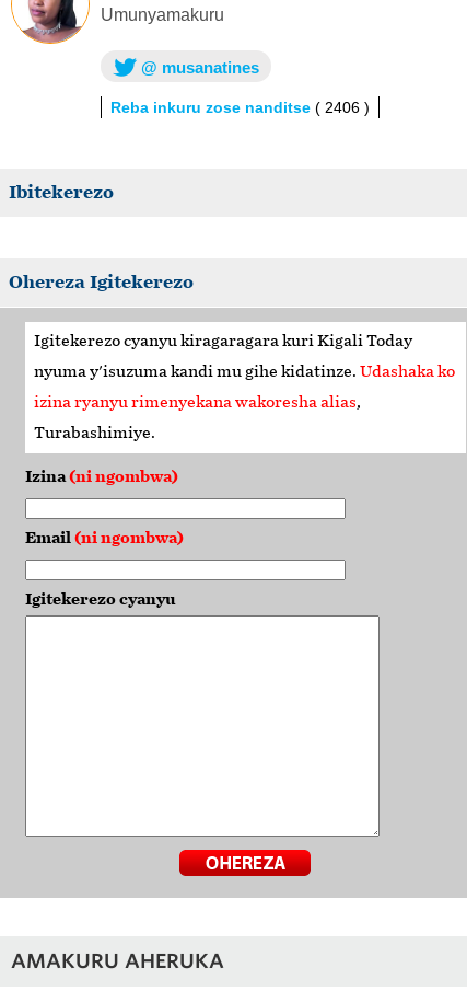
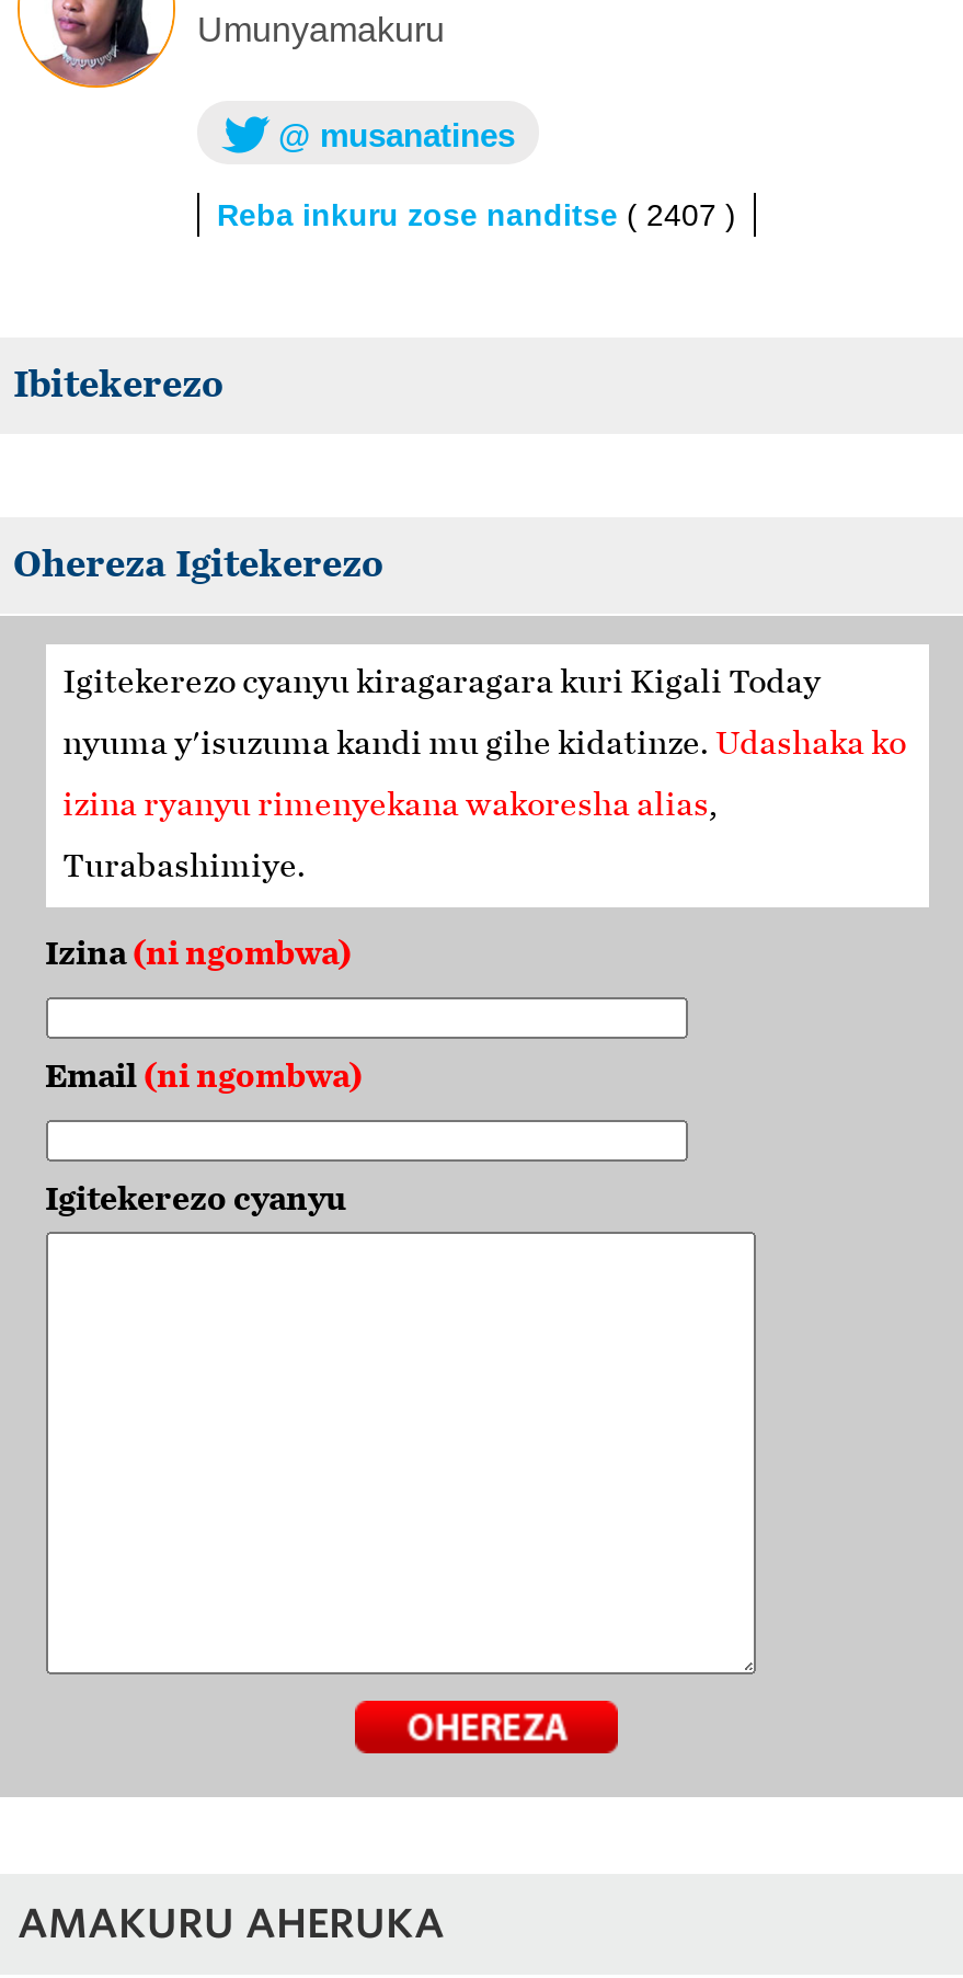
- Reba inkuru zose nanditse ( 2406 )
+ Reba inkuru zose nanditse ( 2407 )
